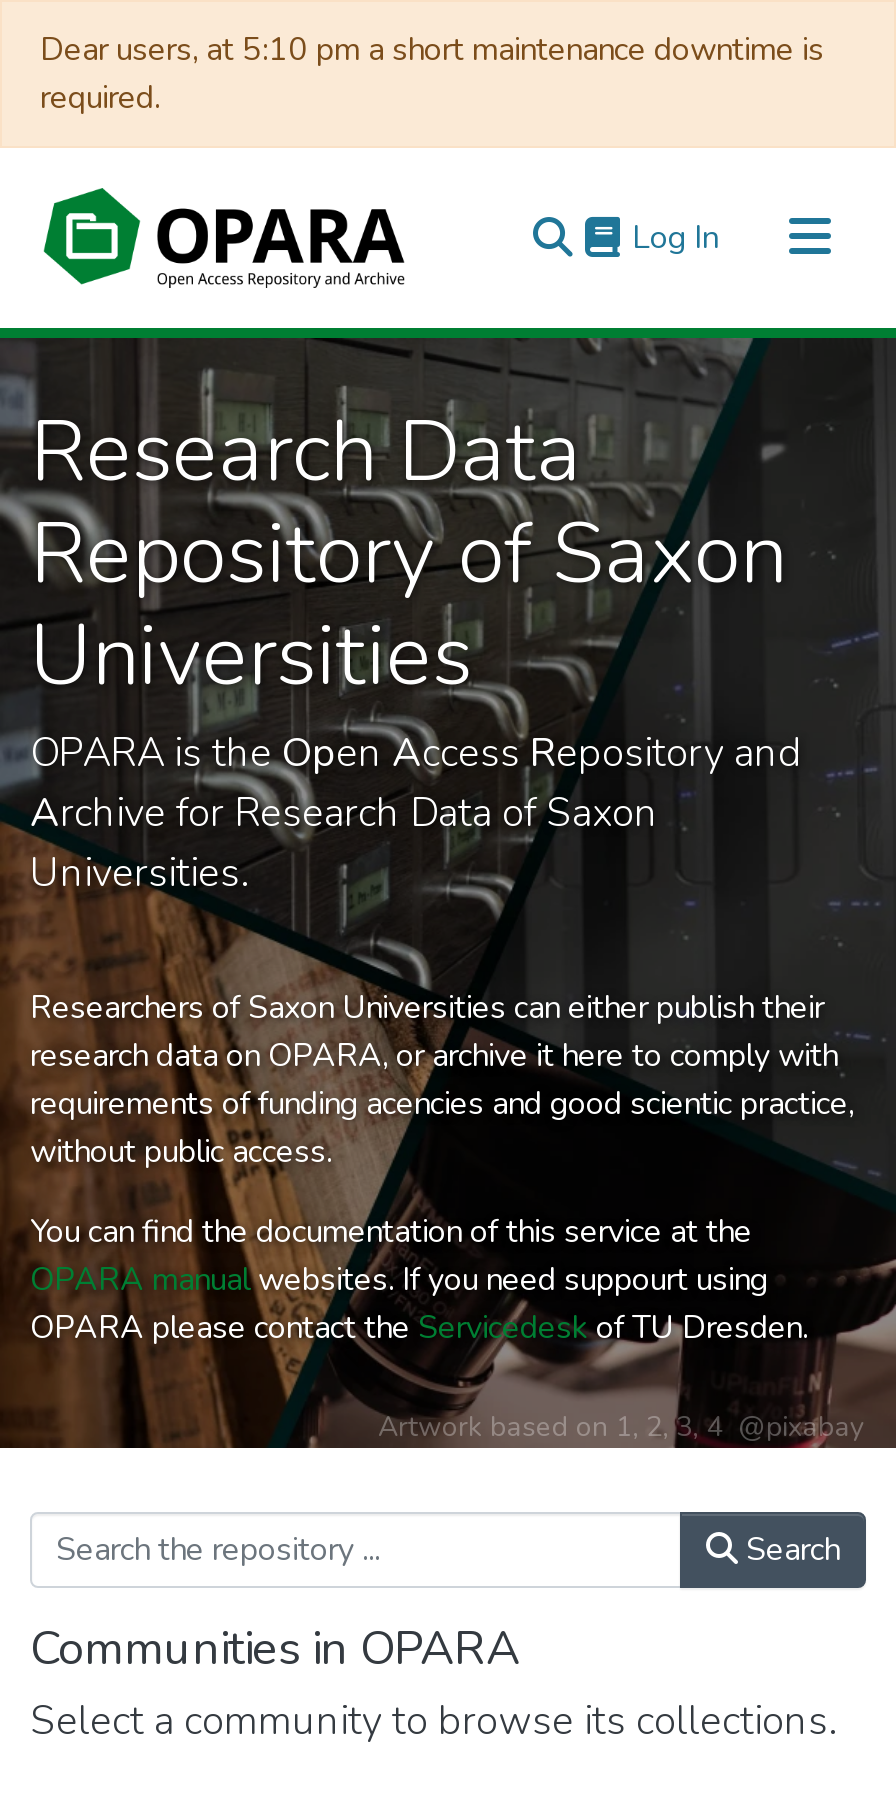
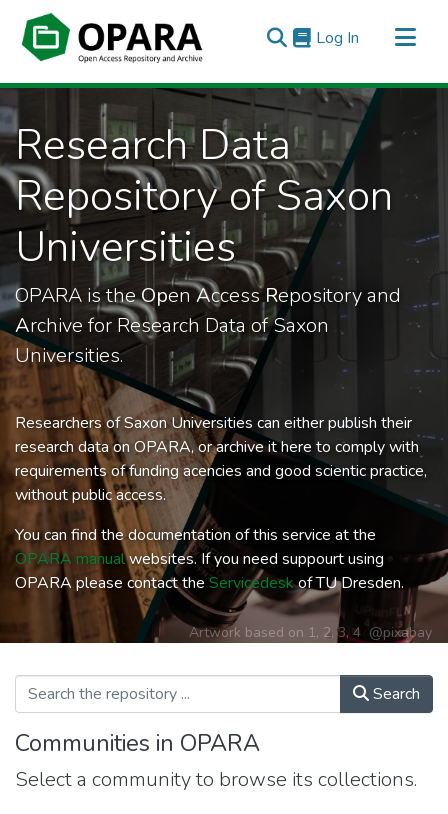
- Dear users, at 5:10 pm a short maintenance downtime is
- required.
